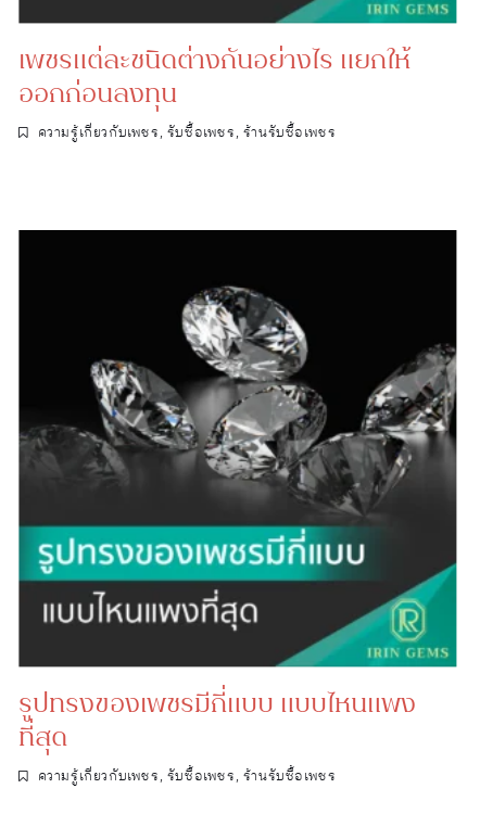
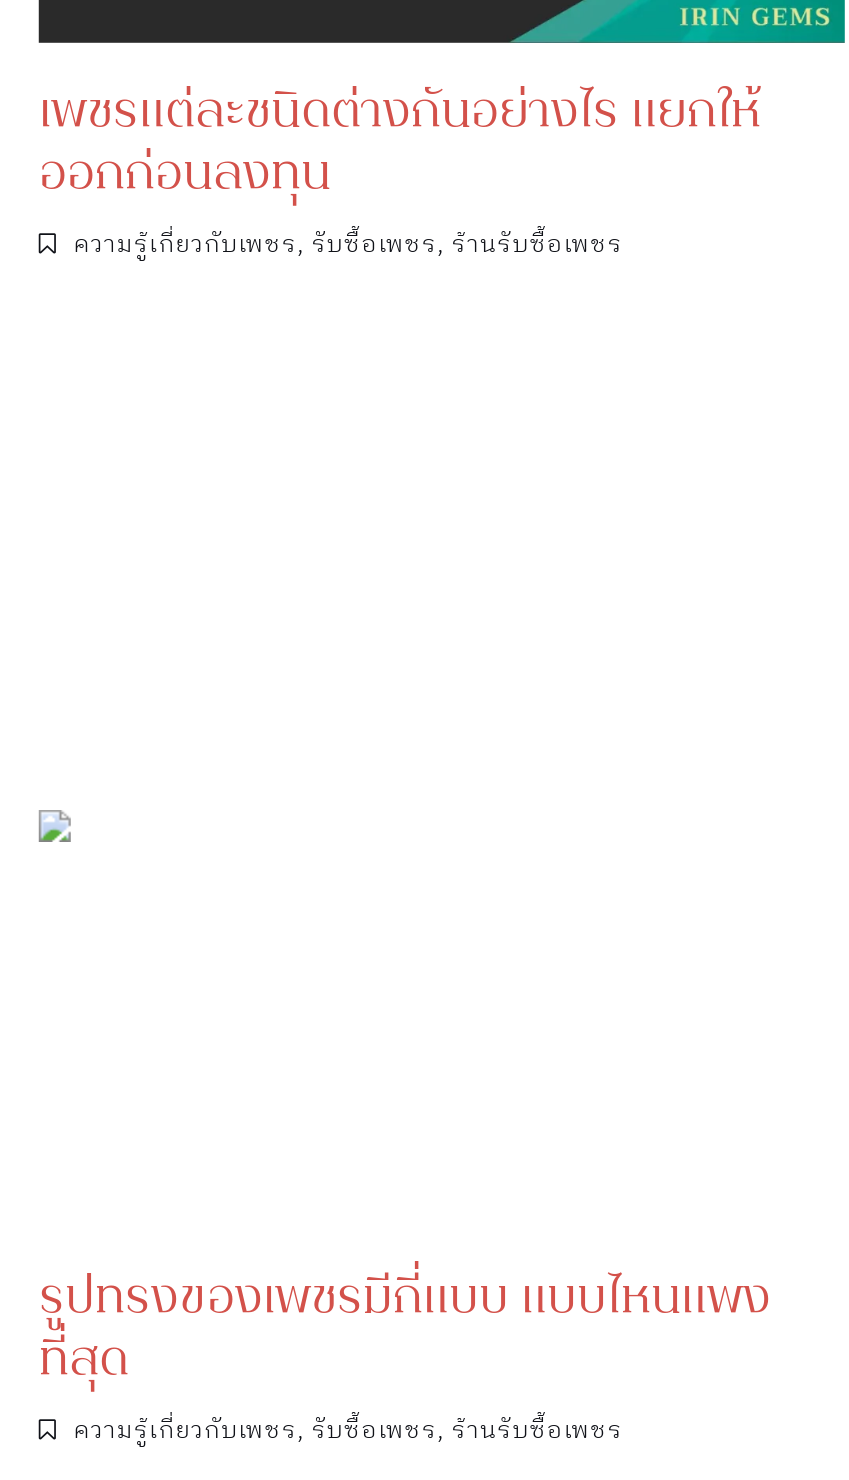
- [image]
